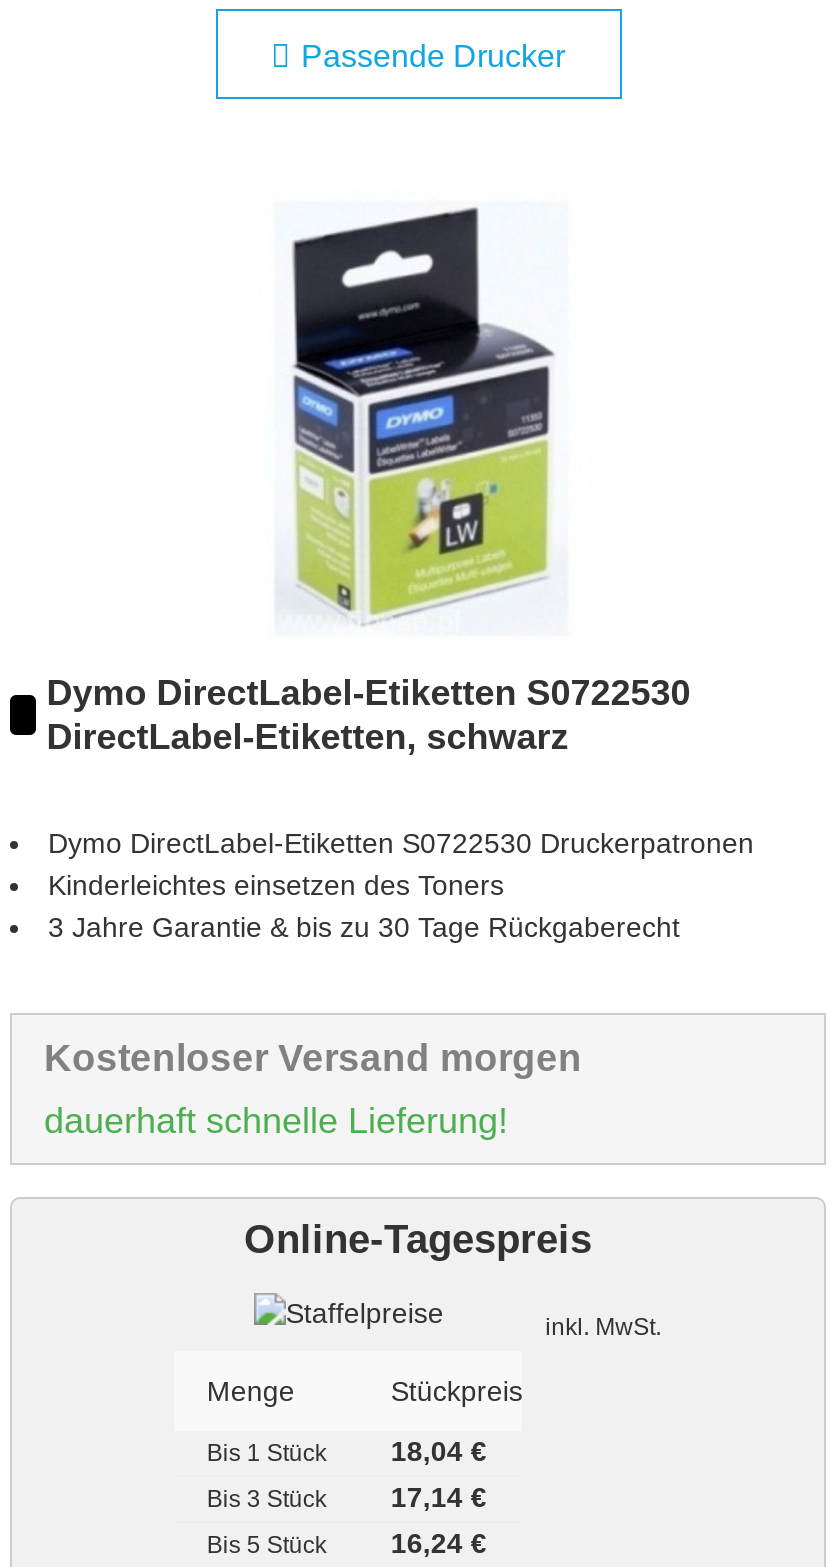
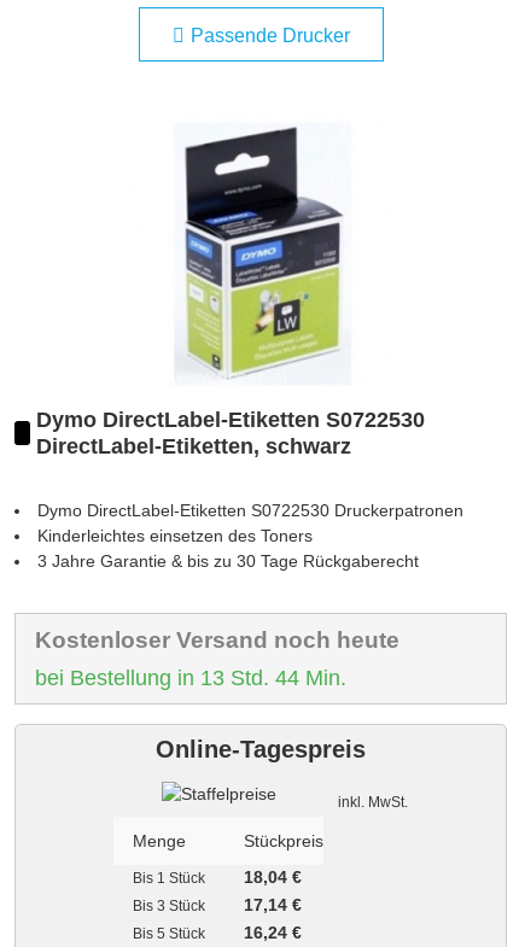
- Kostenloser Versand morgen
+ Kostenloser Versand noch heute

- dauerhaft schnelle Lieferung!
+ bei Bestellung in 13 Std. 44 Min.
